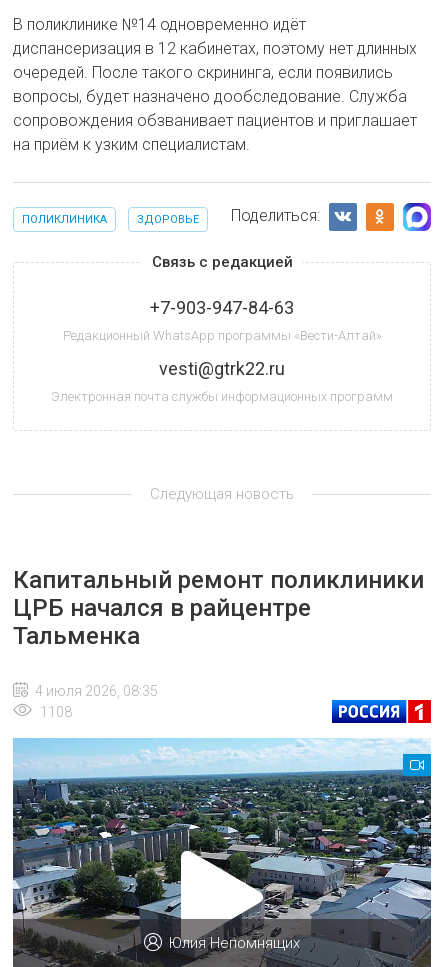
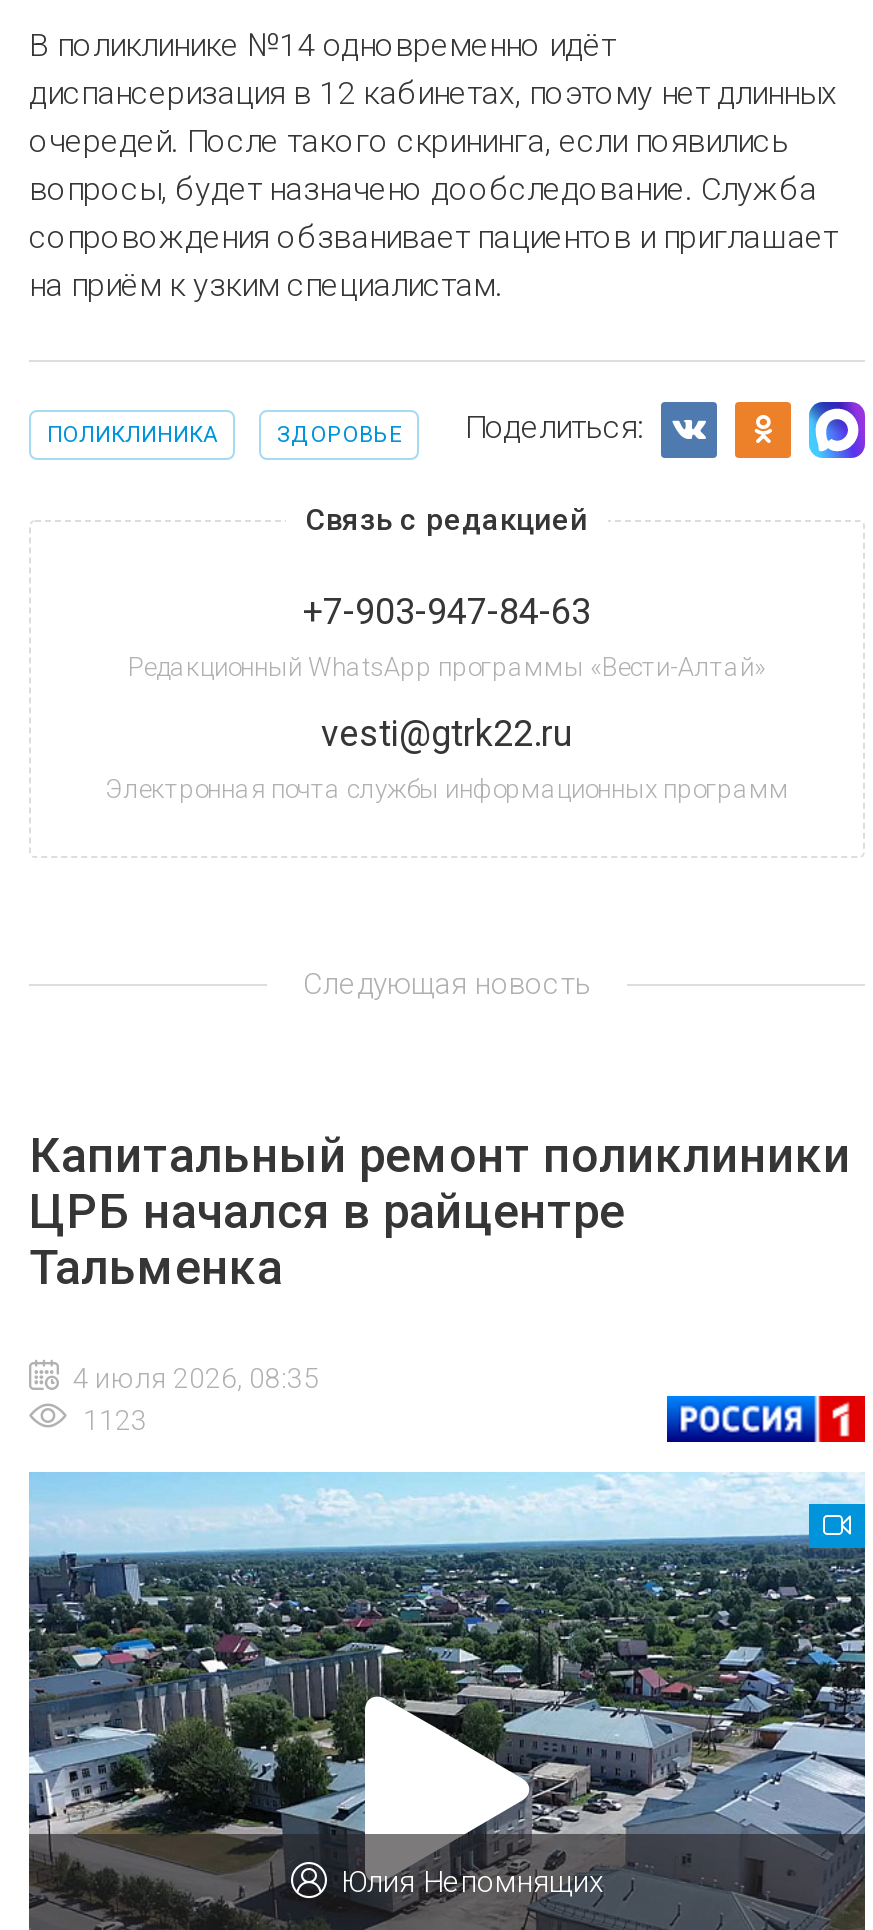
- 1108
+ 1123
